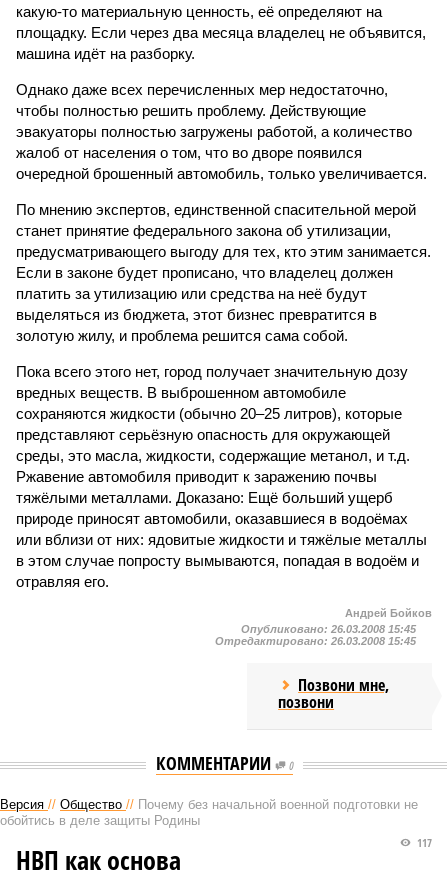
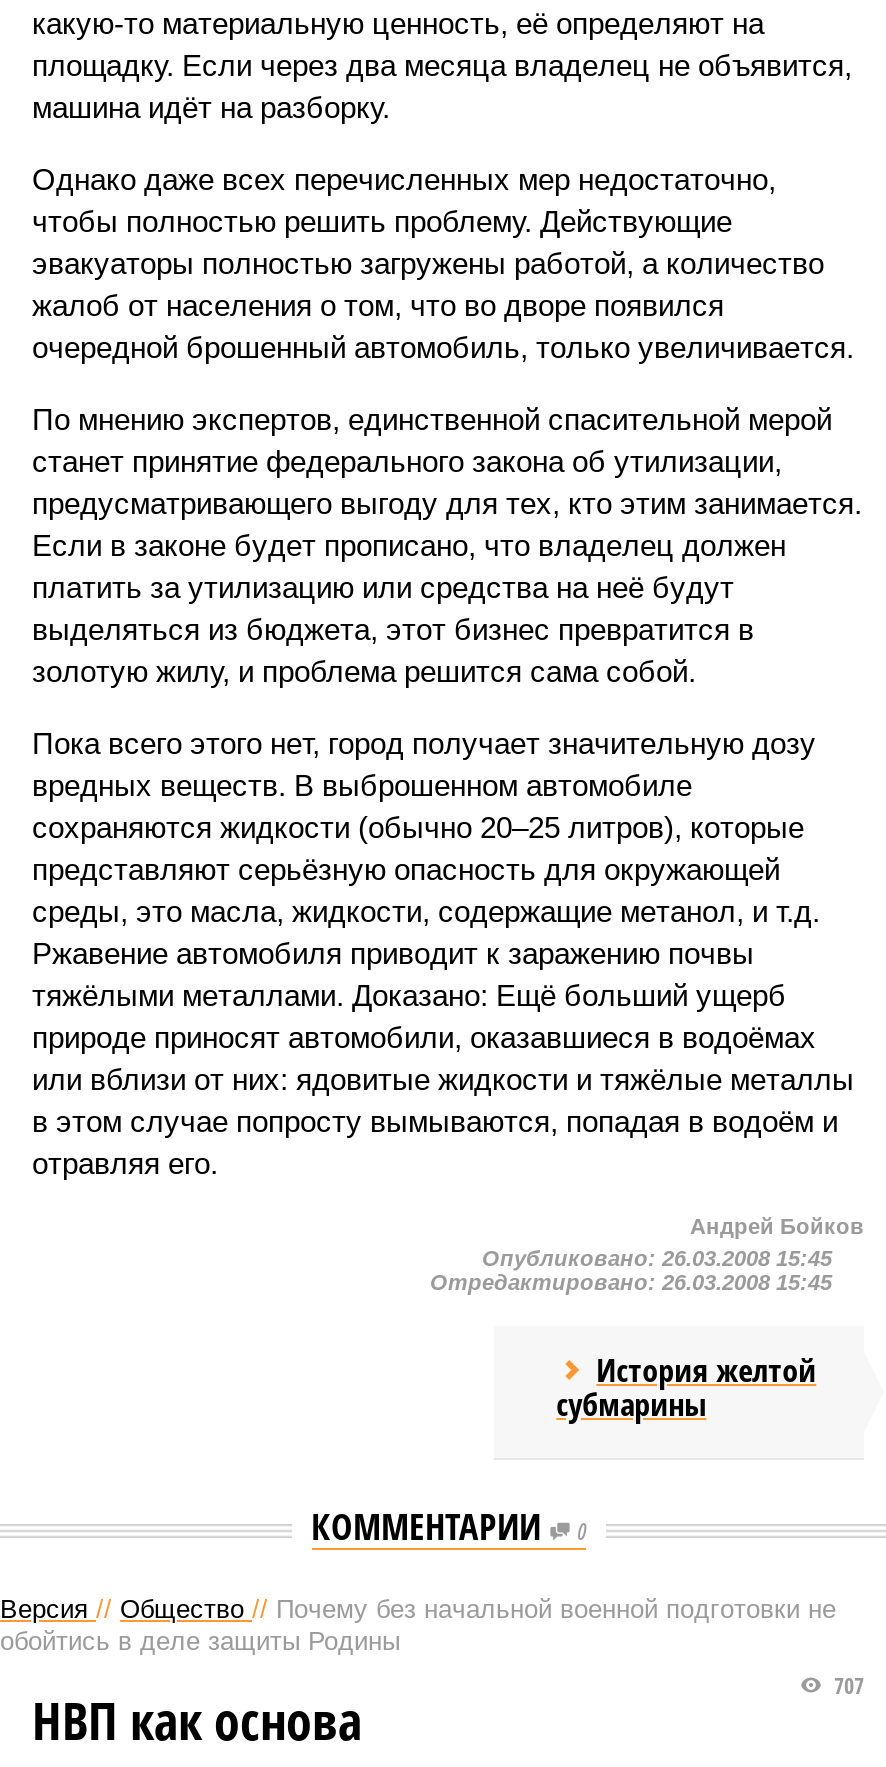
- Позвони мне,
- позвони
+ История желтой
+ субмарины

- 117
+ 707
